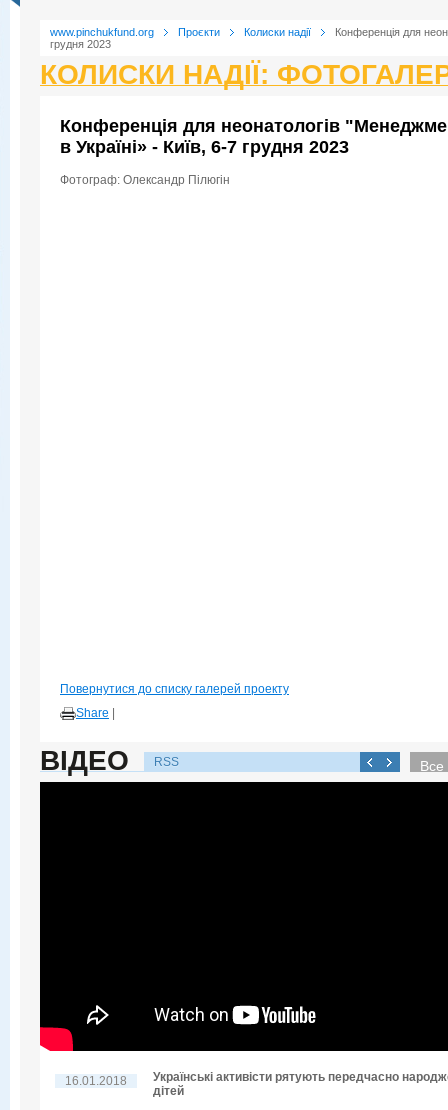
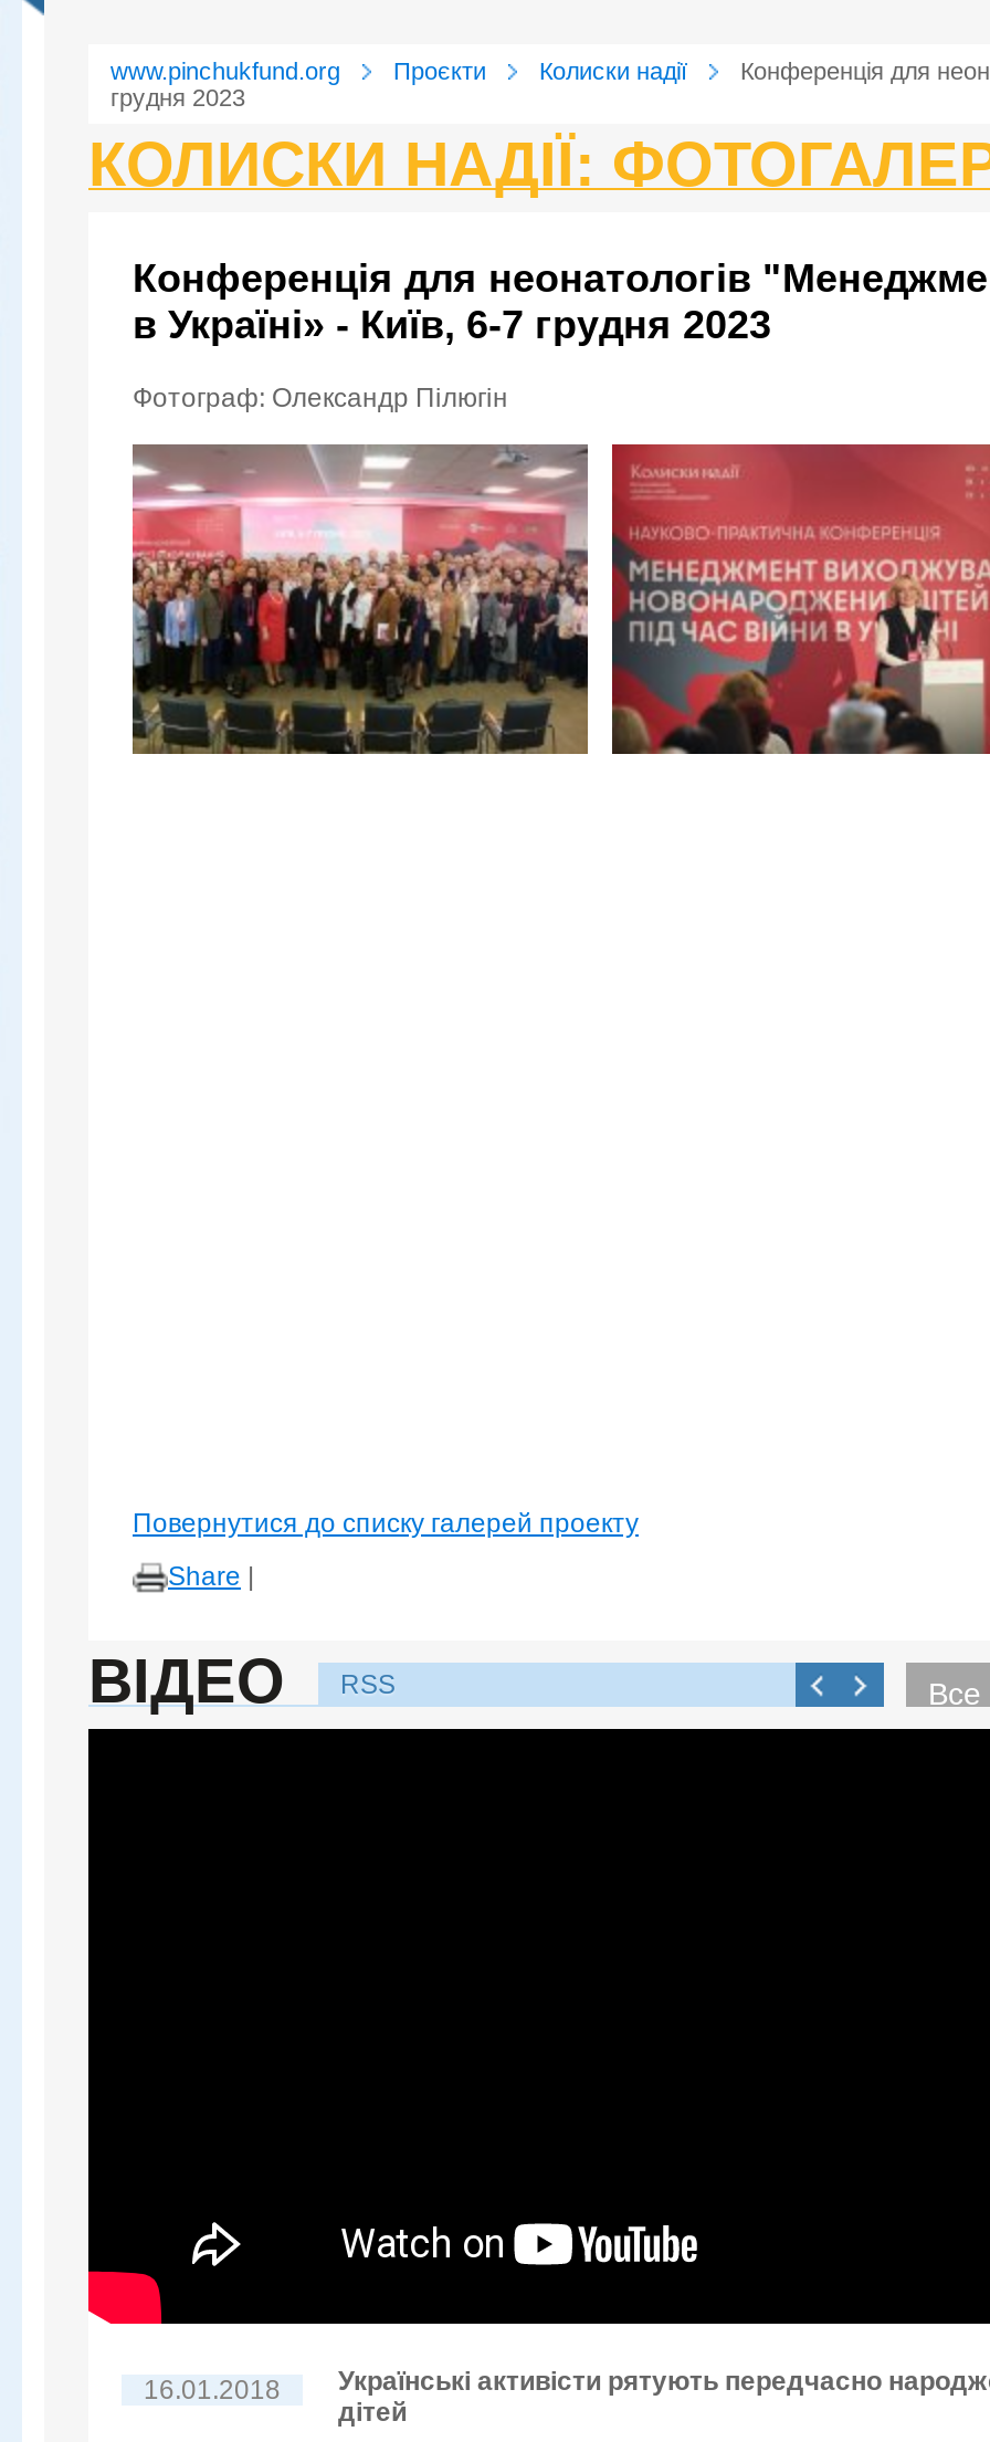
+ [image]

+ [image]
